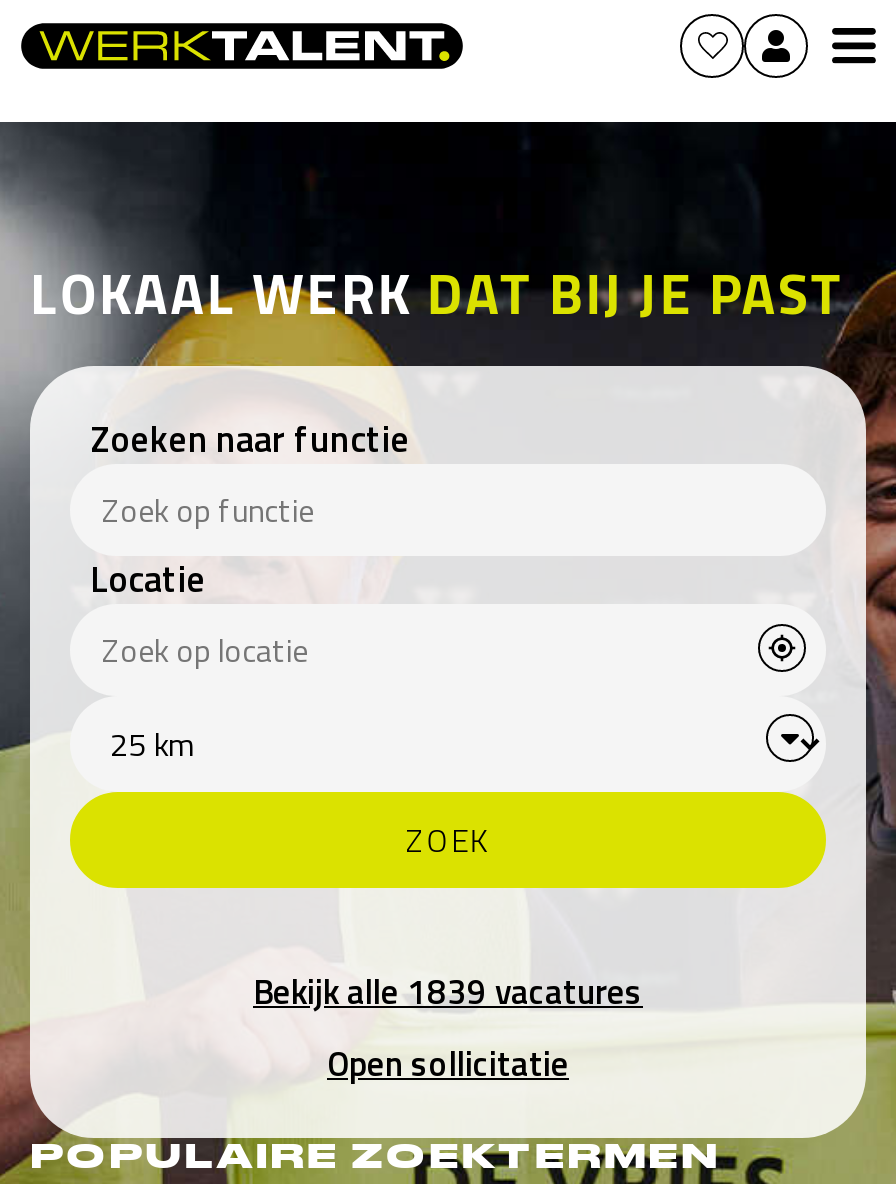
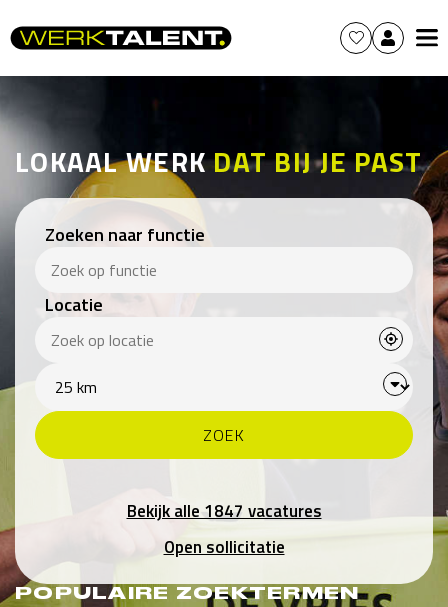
- Bekijk alle 1839 vacatures
+ Bekijk alle 1847 vacatures
